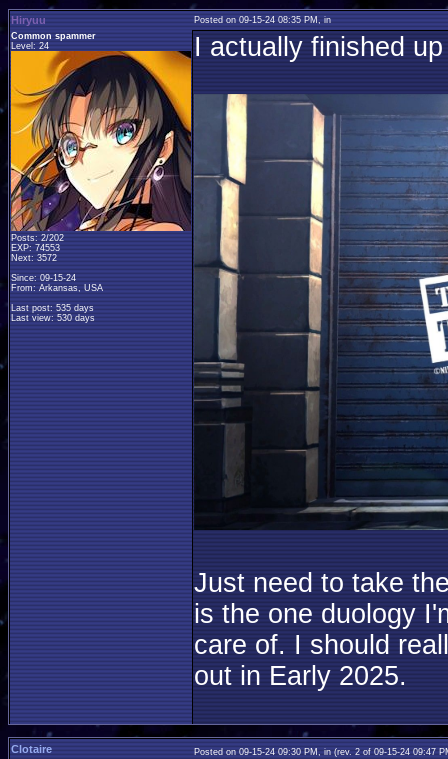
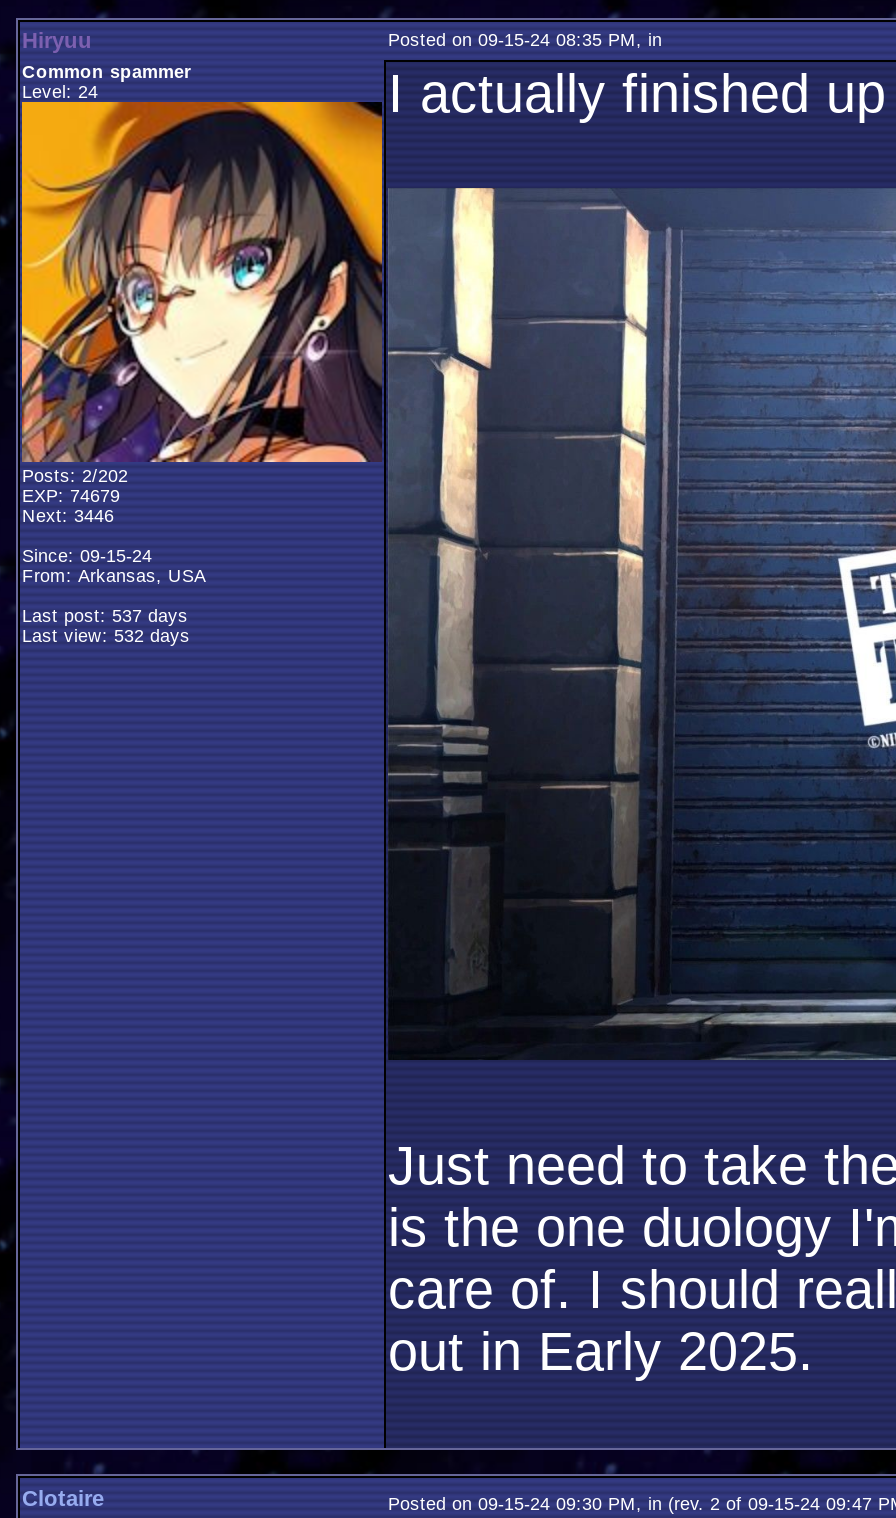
- EXP: 74553
+ EXP: 74679

- Next: 3572
+ Next: 3446

- Last post: 535 days
+ Last post: 537 days

- Last view: 530 days
+ Last view: 532 days
